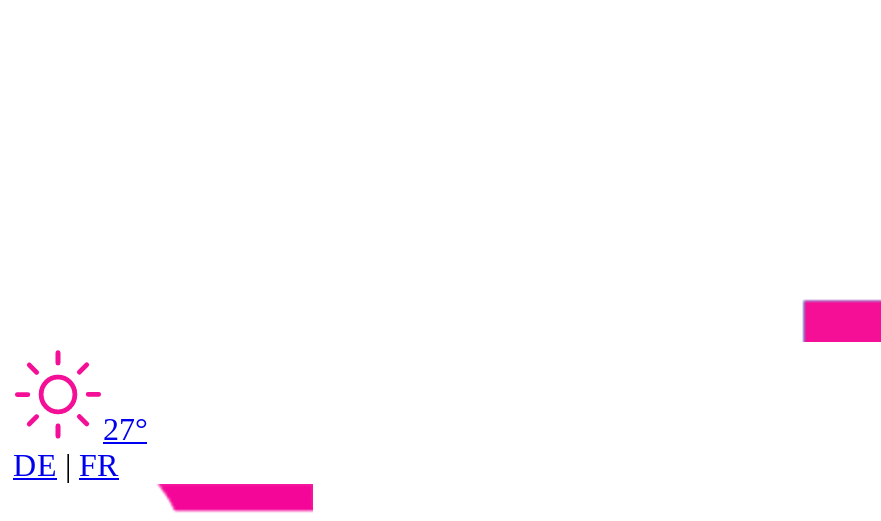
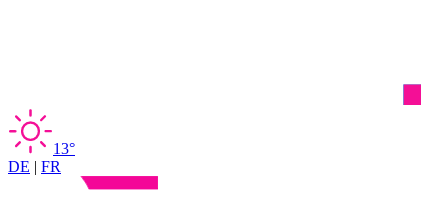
- 27°
+ 13°
